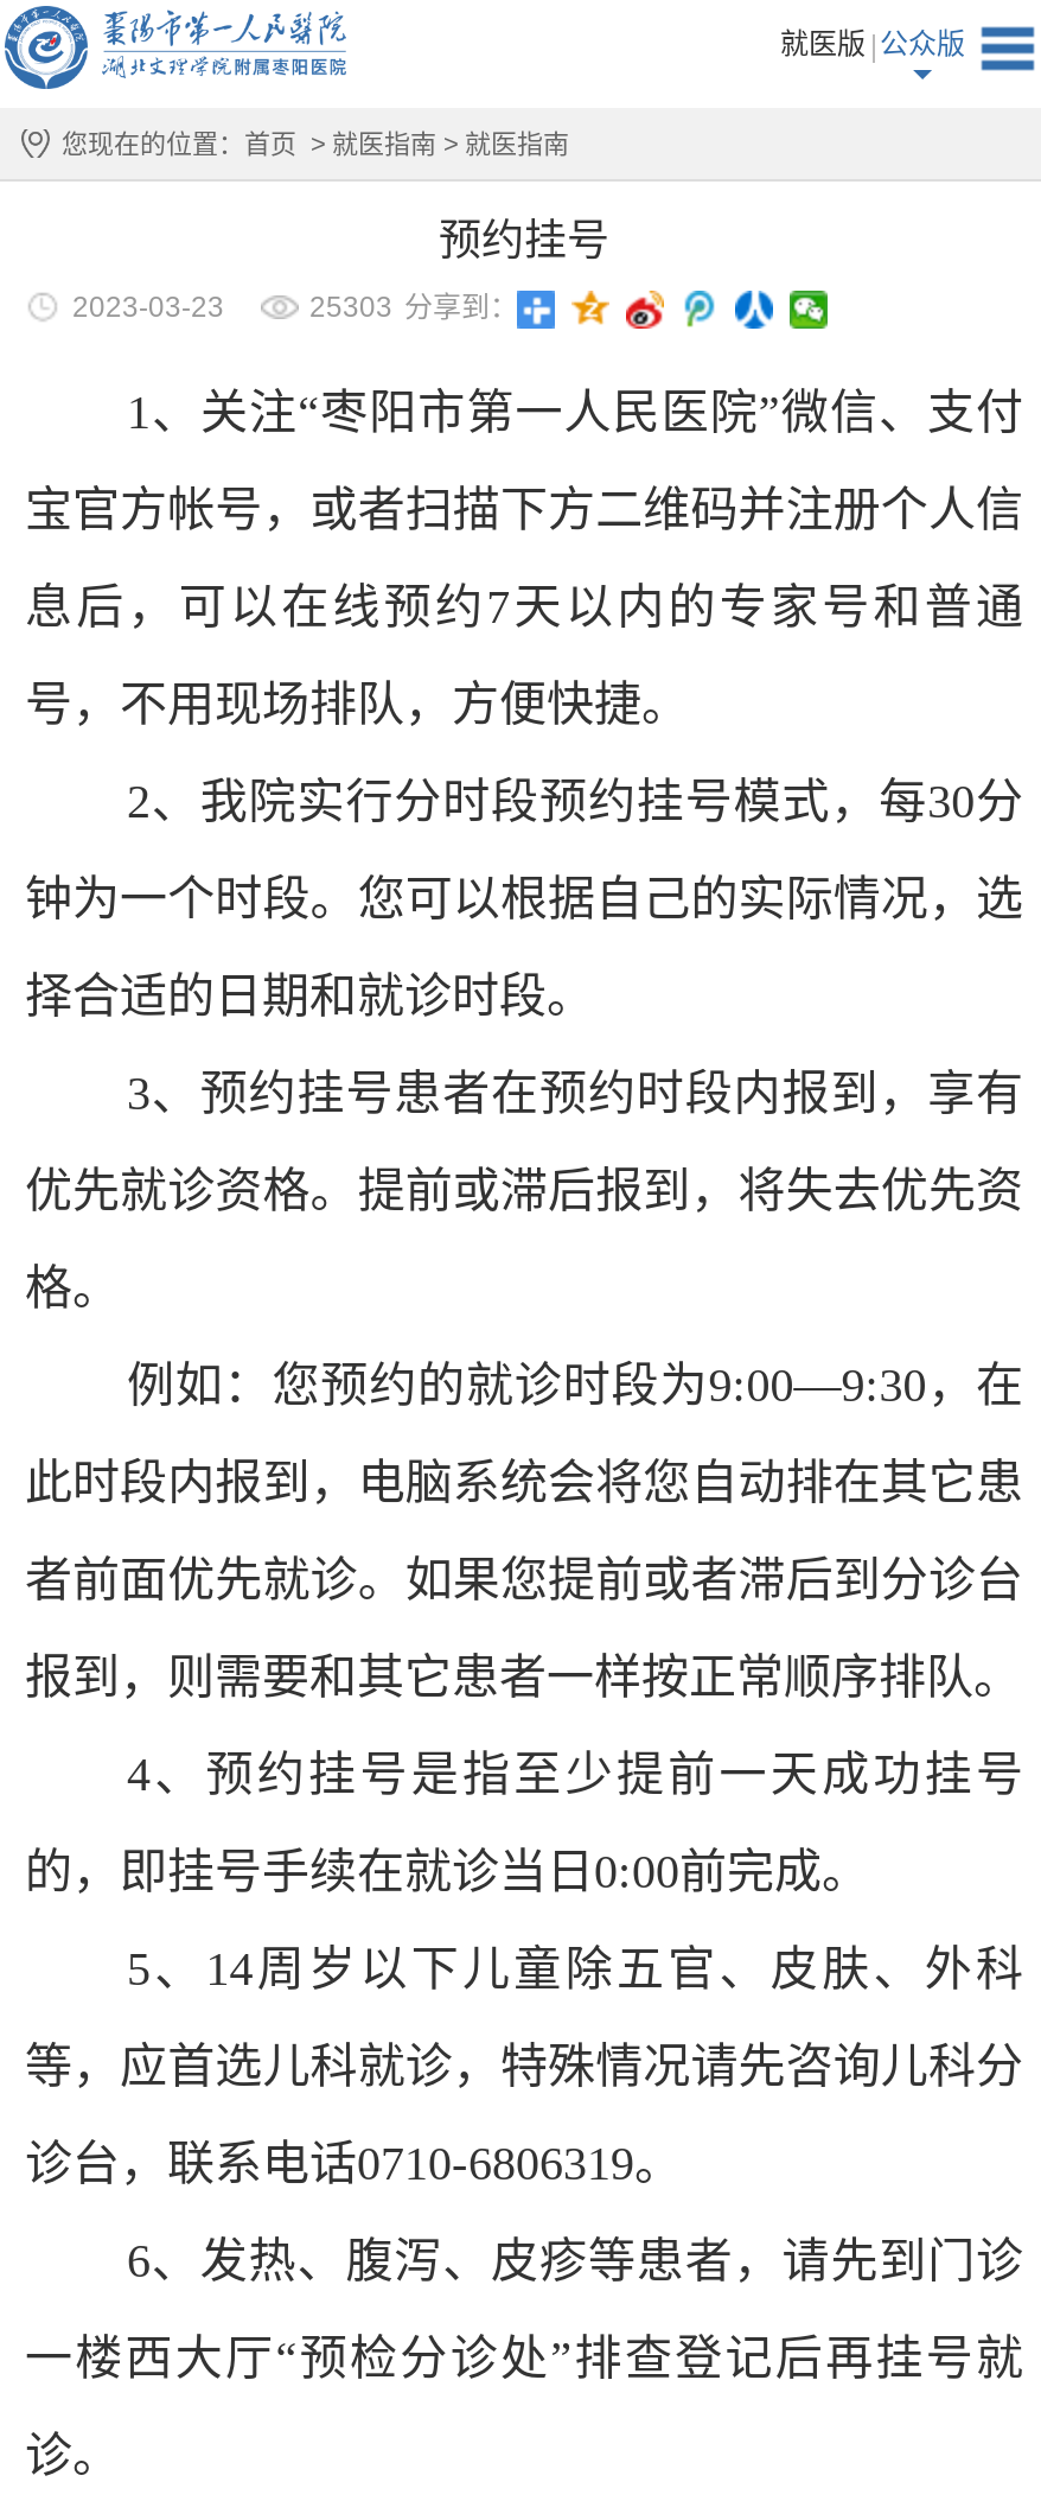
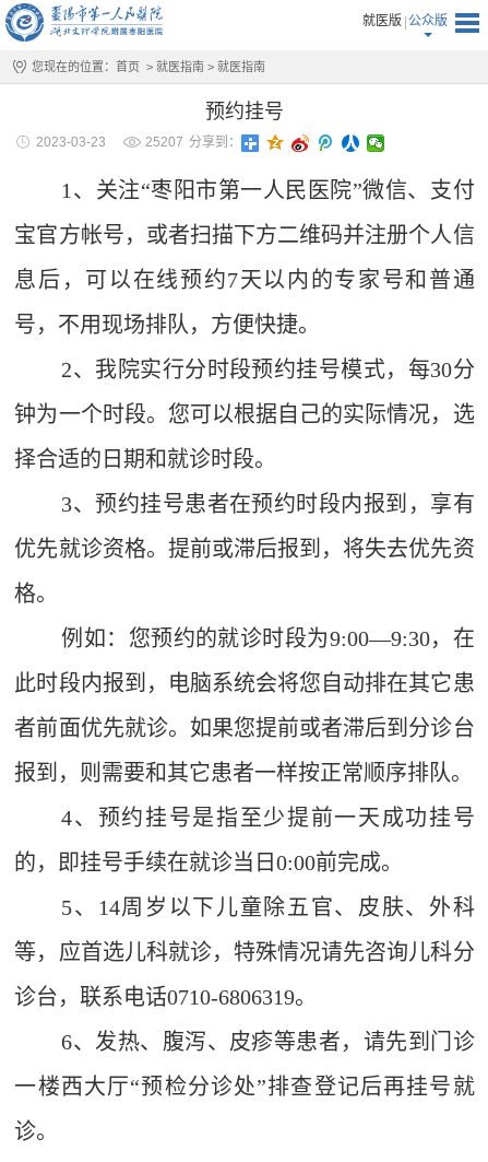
- 25303 分享到：
+ 25207 分享到：
